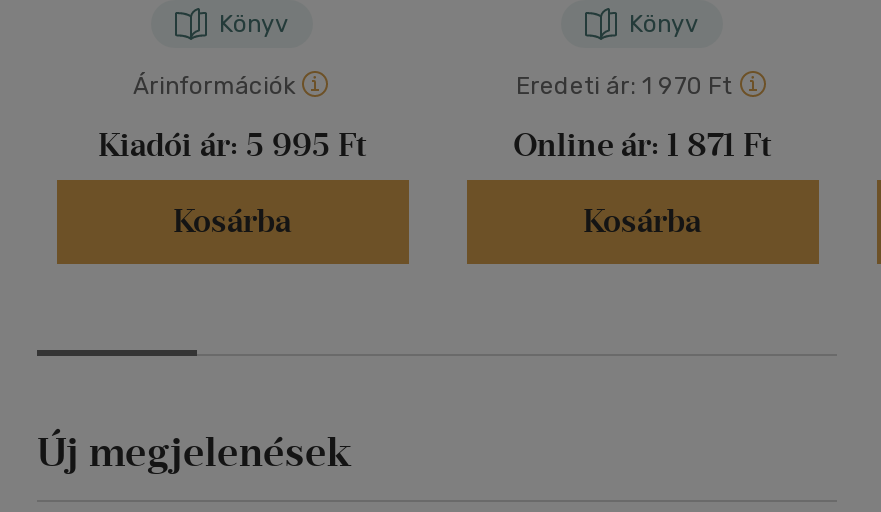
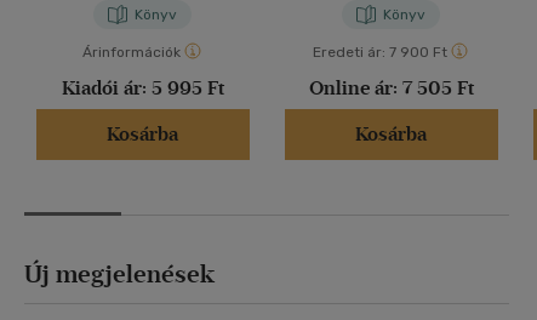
- Eredeti ár: 1 970 Ft
+ Eredeti ár: 7 900 Ft

- Online ár: 1 871 Ft
+ Online ár: 7 505 Ft
